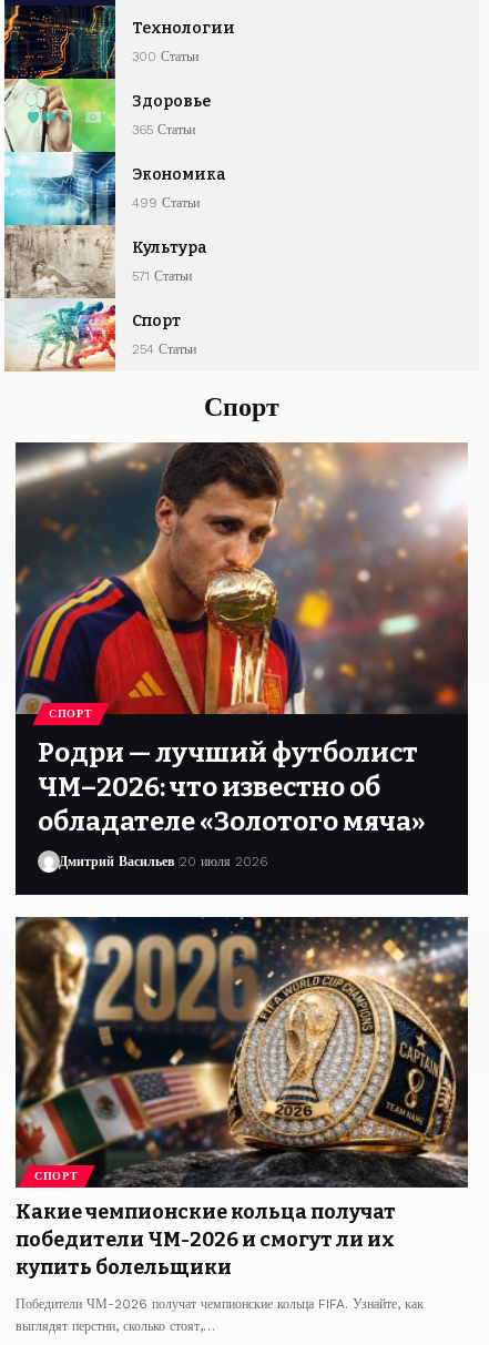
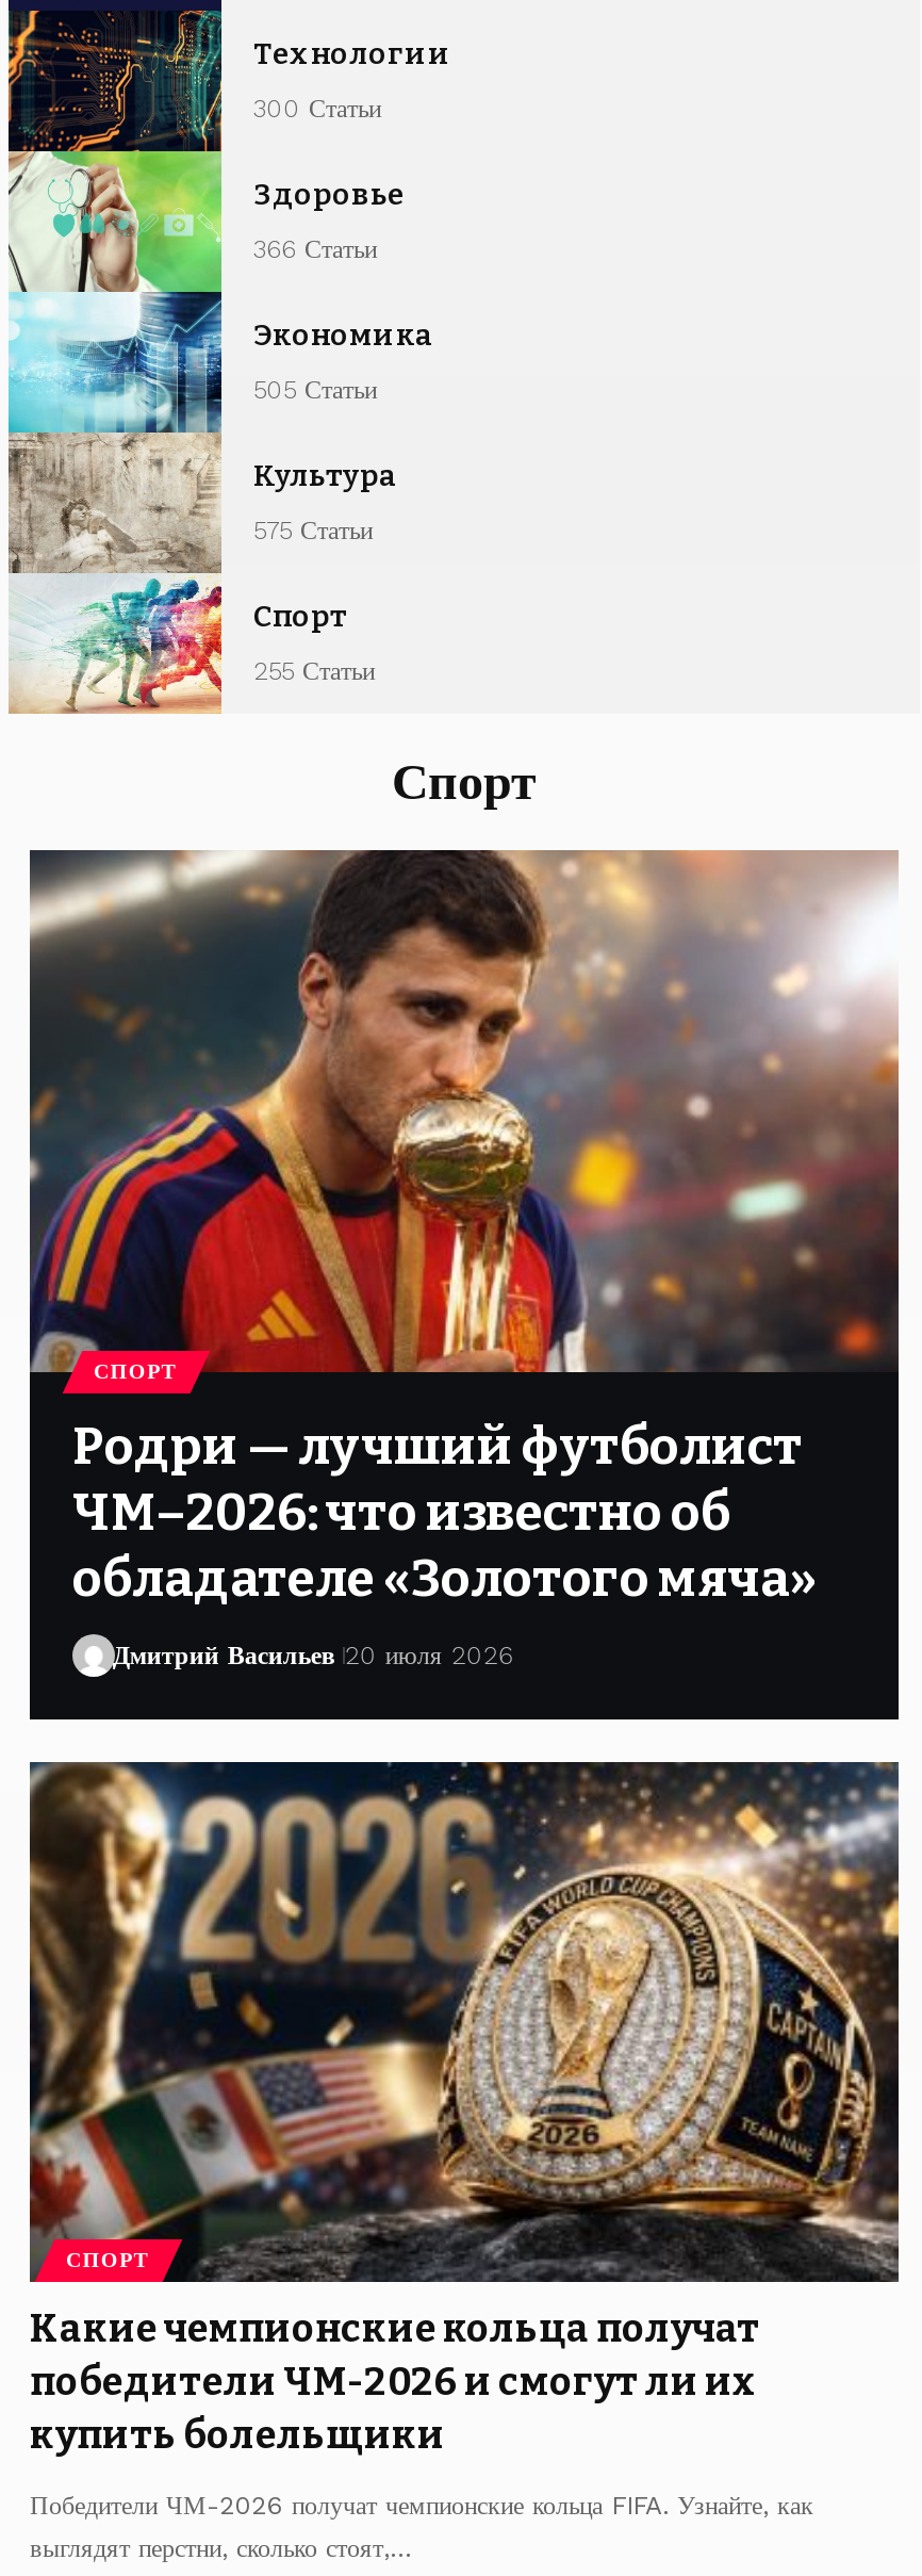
- 365 Статьи
+ 366 Статьи

- 499 Статьи
+ 505 Статьи

- 571 Статьи
+ 575 Статьи

- 254 Статьи
+ 255 Статьи
